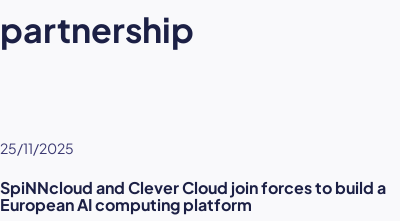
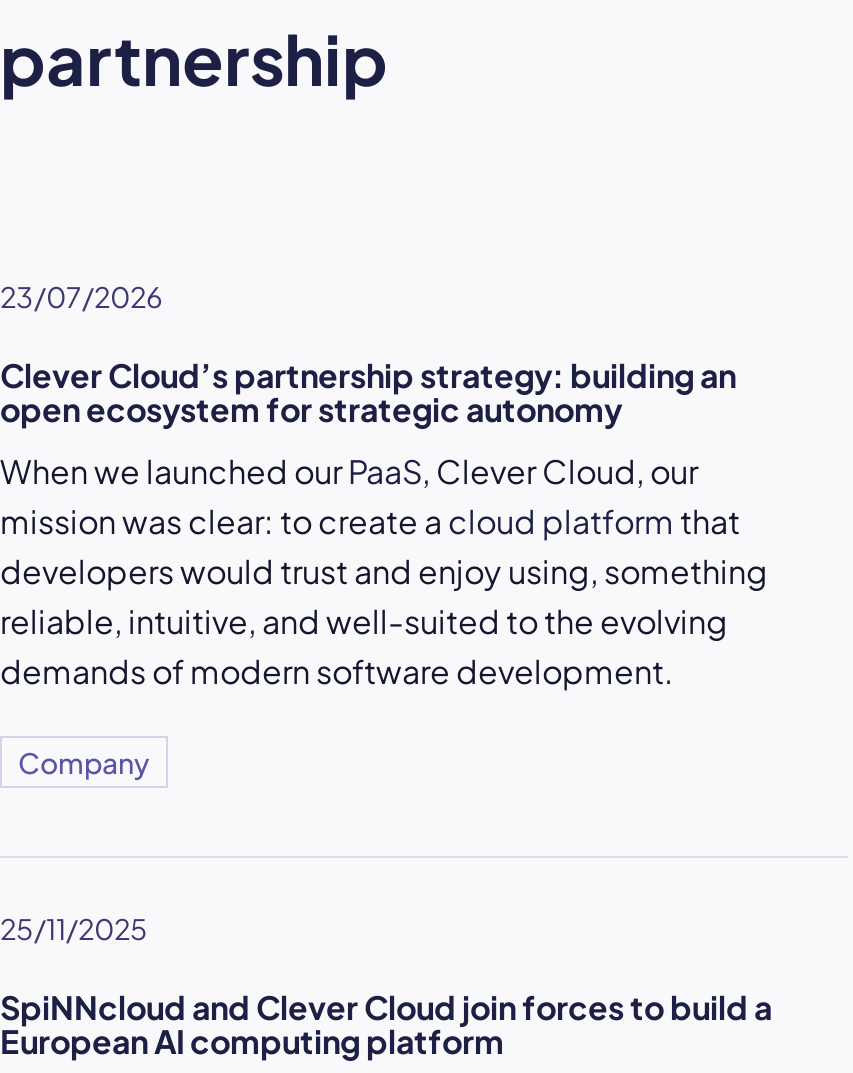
+ 23/07/2026
+ Clever Cloud’s partnership strategy: building an
+ open ecosystem for strategic autonomy
+ When we launched our PaaS, Clever Cloud, our
+ mission was clear: to create a cloud platform that
+ developers would trust and enjoy using, something
+ reliable, intuitive, and well-suited to the evolving
+ demands of modern software development.
+ Company
